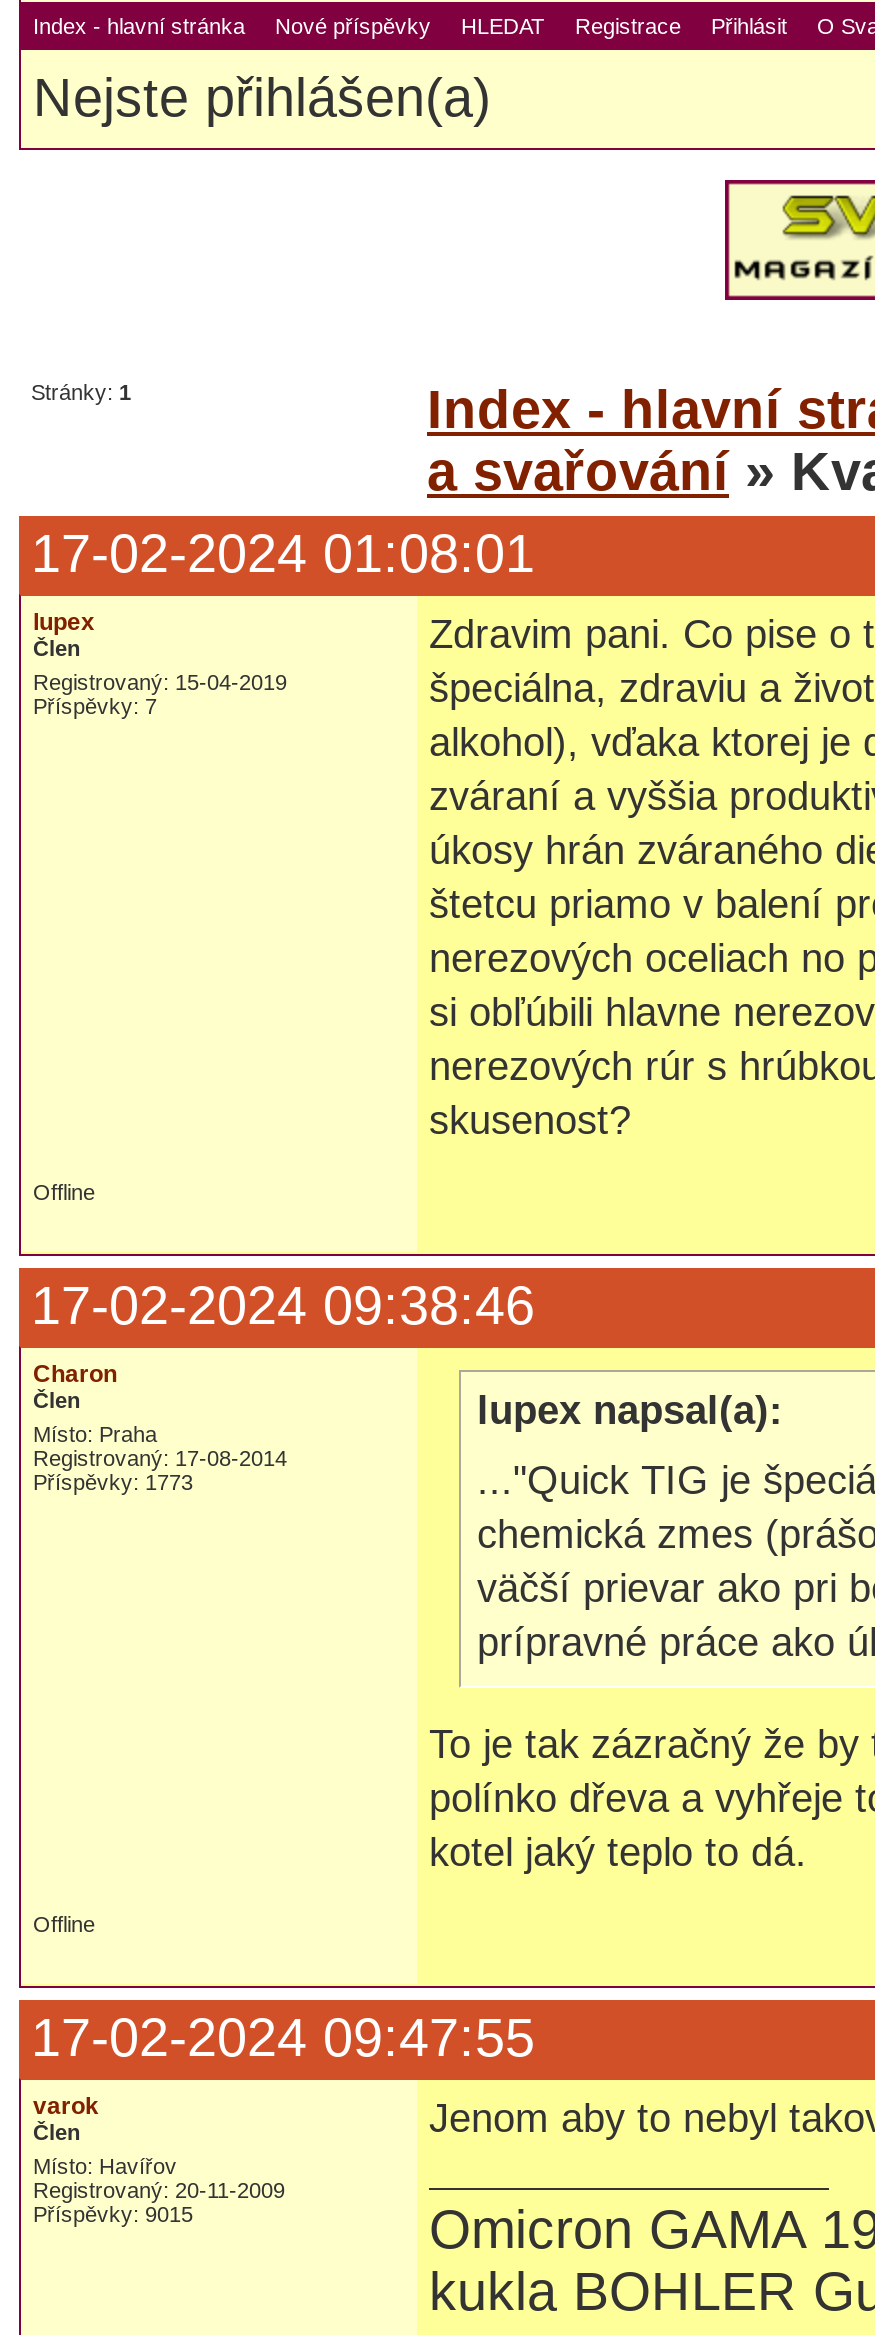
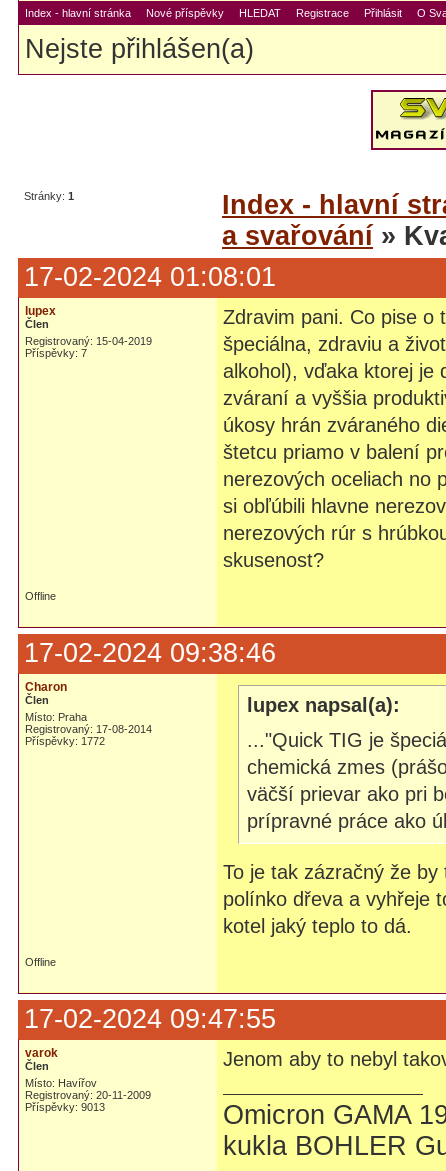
- Příspěvky: 1773
+ Příspěvky: 1772

- Příspěvky: 9015
+ Příspěvky: 9013
